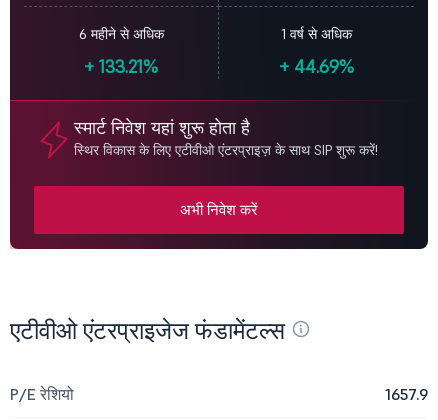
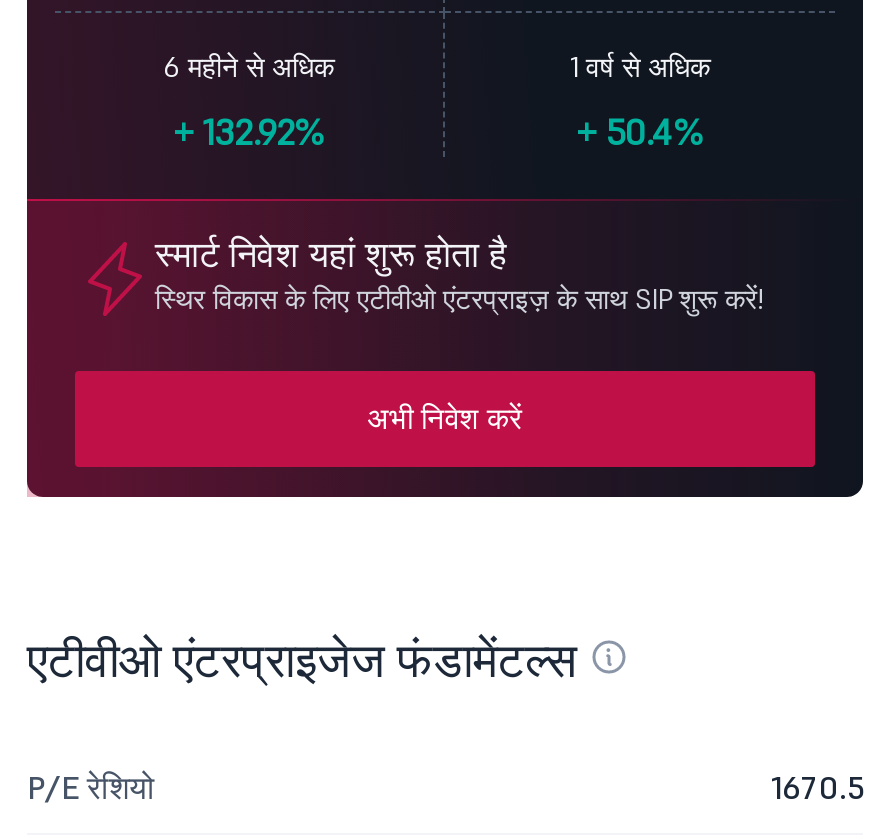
- + 133.21%
+ + 132.92%

- + 44.69%
+ + 50.4%

- 1657.9
+ 1670.5
